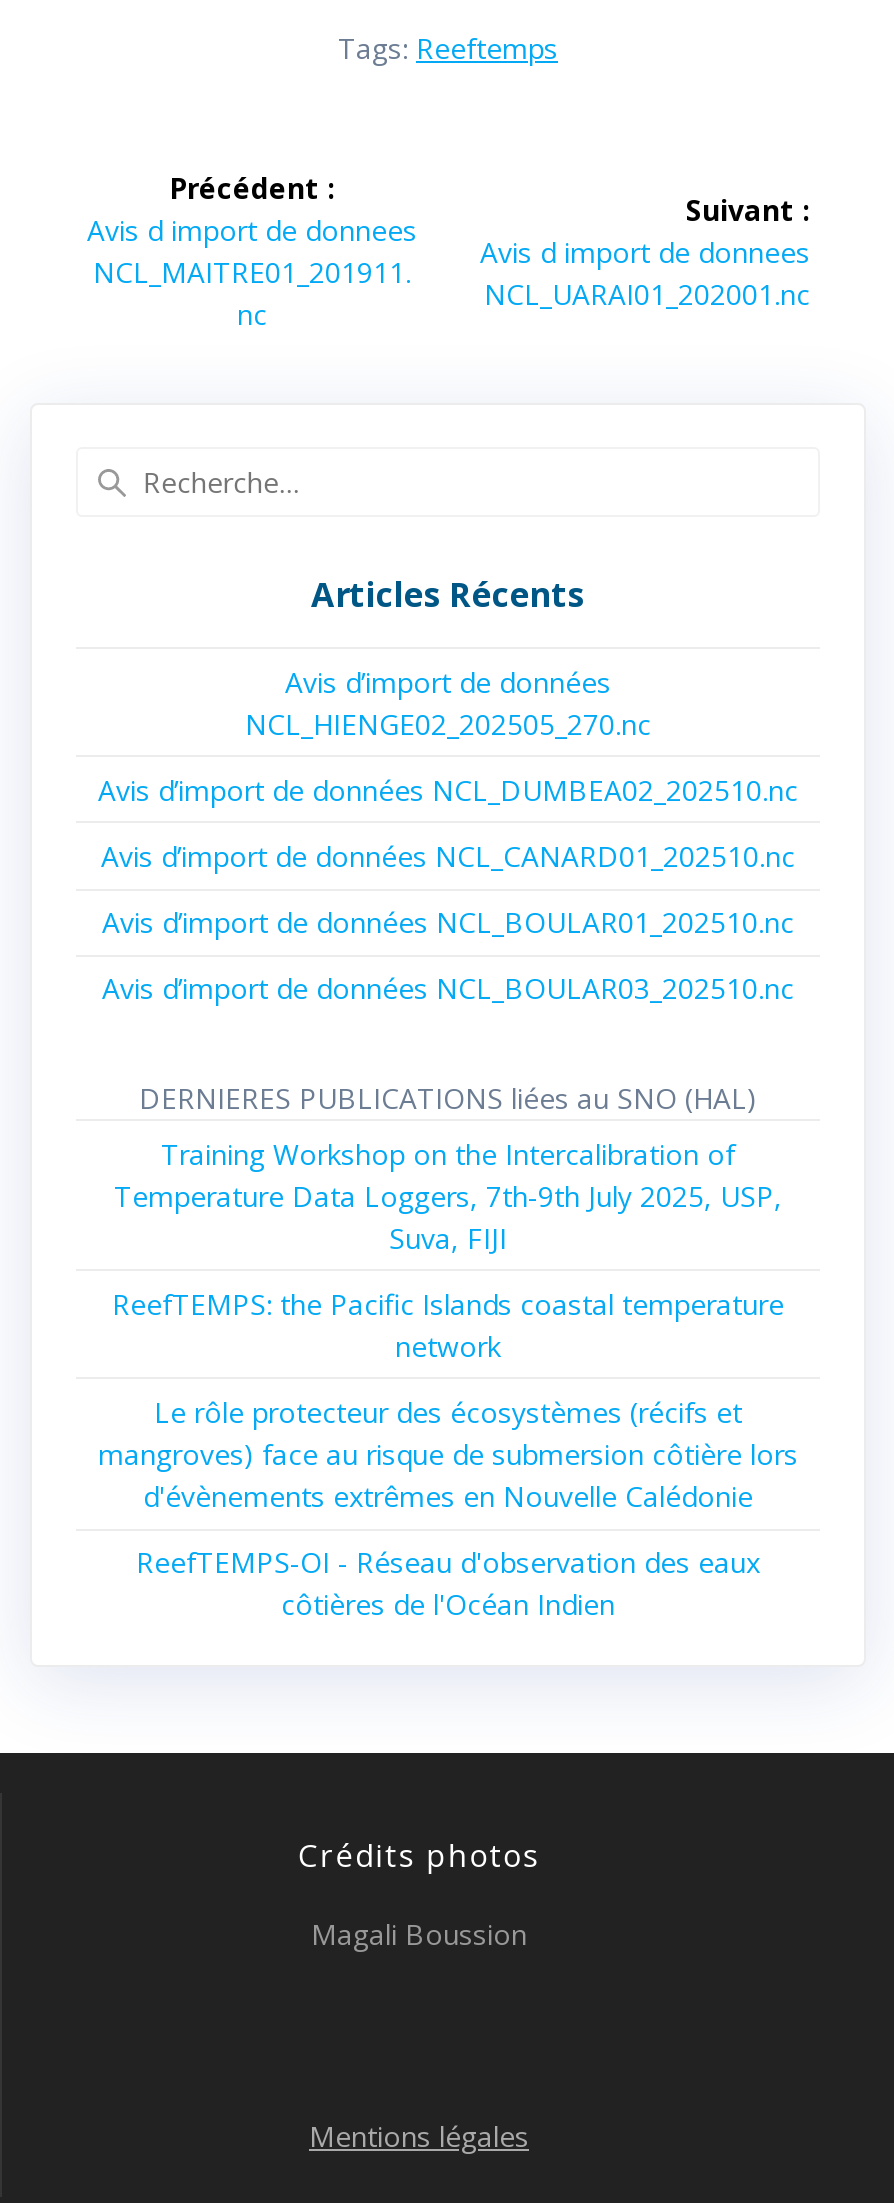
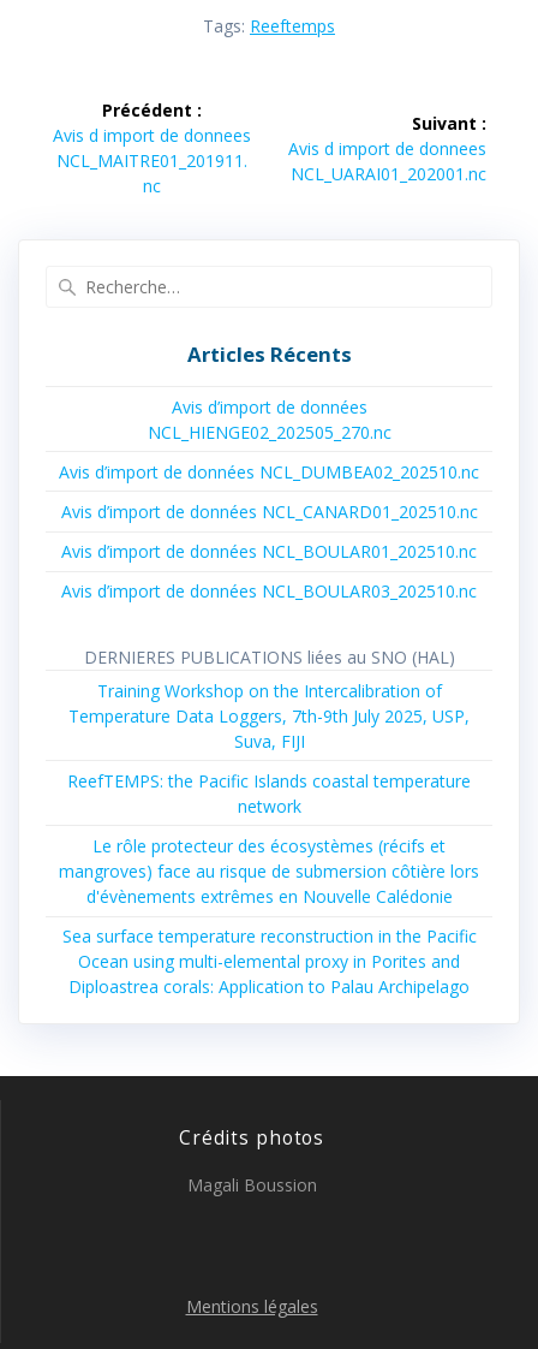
- ReefTEMPS-OI - Réseau d'observation des eaux
- côtières de l'Océan Indien
+ Sea surface temperature reconstruction in the Pacific
+ Ocean using multi-elemental proxy in Porites and
+ Diploastrea corals: Application to Palau Archipelago
